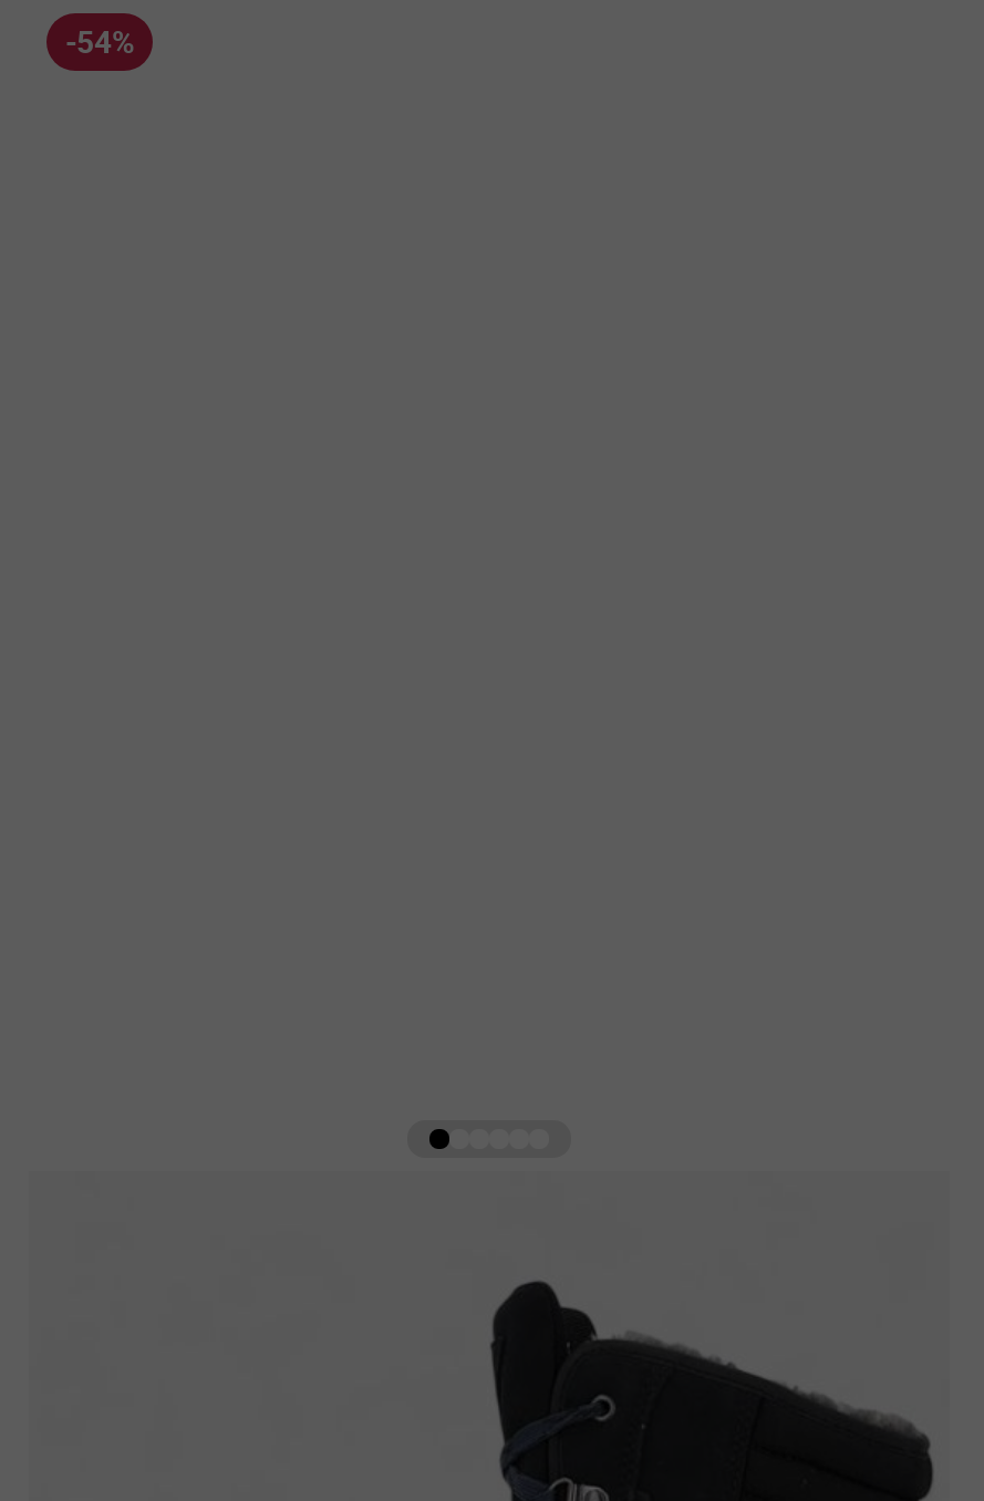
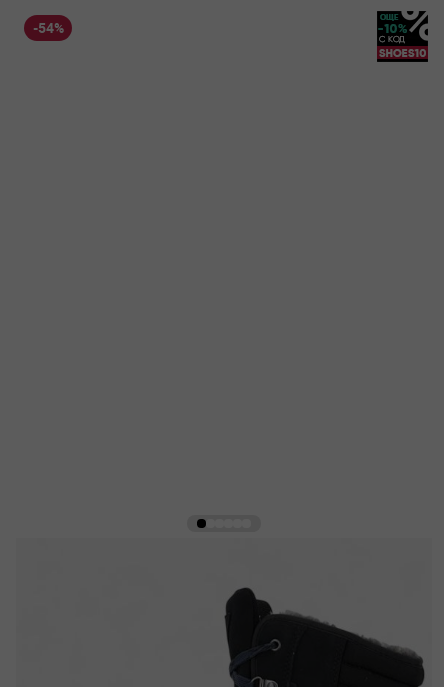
+ [image]
